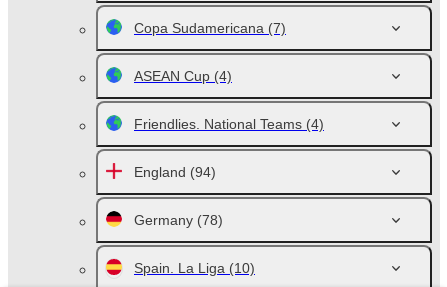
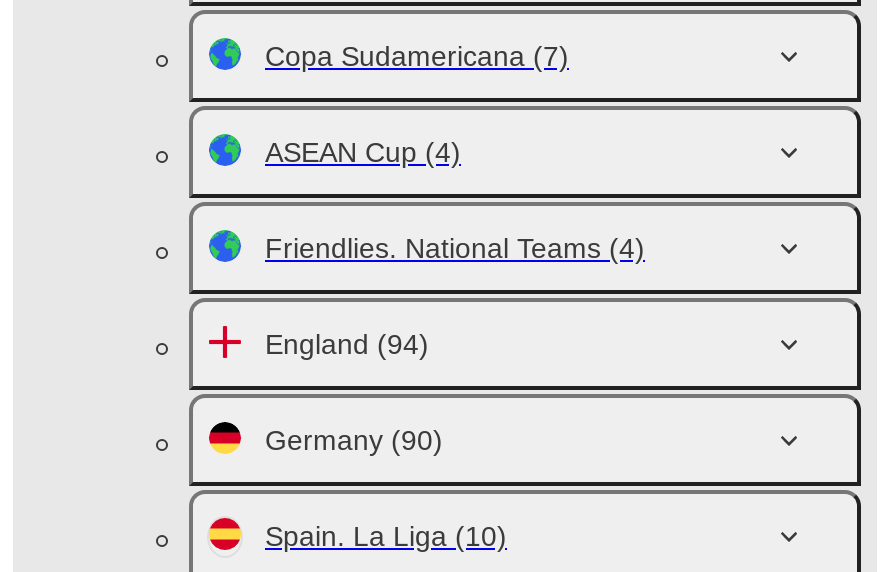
- Germany (78)
+ Germany (90)
